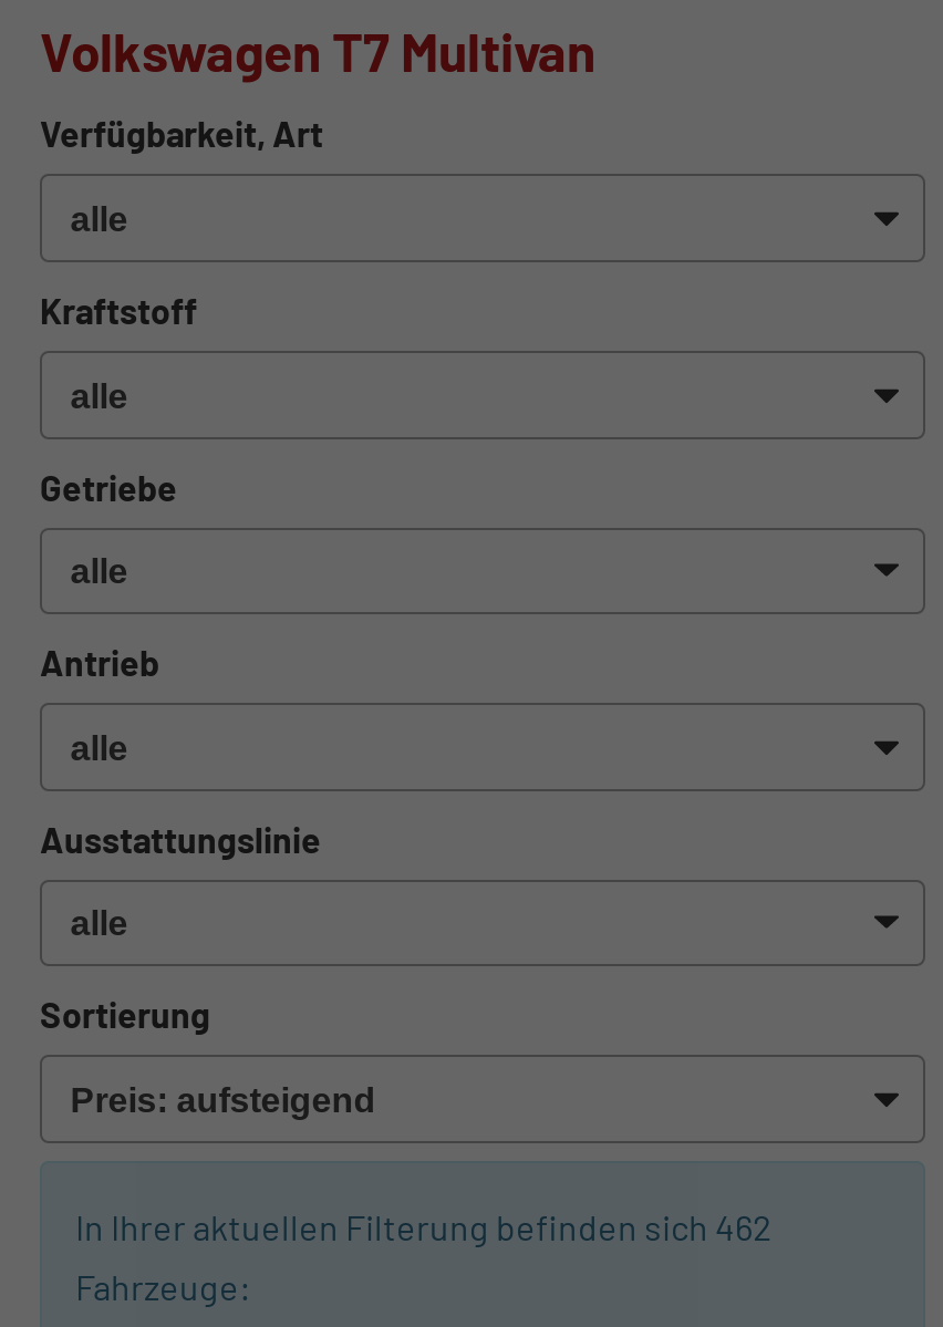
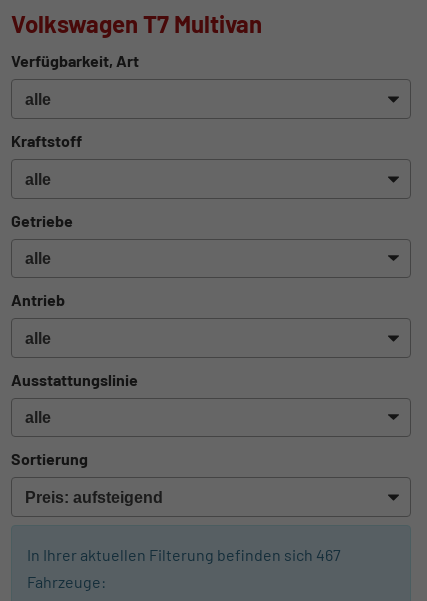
- In Ihrer aktuellen Filterung befinden sich 462
+ In Ihrer aktuellen Filterung befinden sich 467
